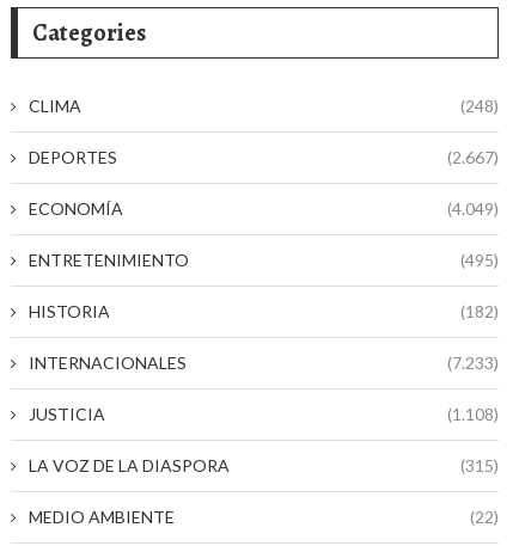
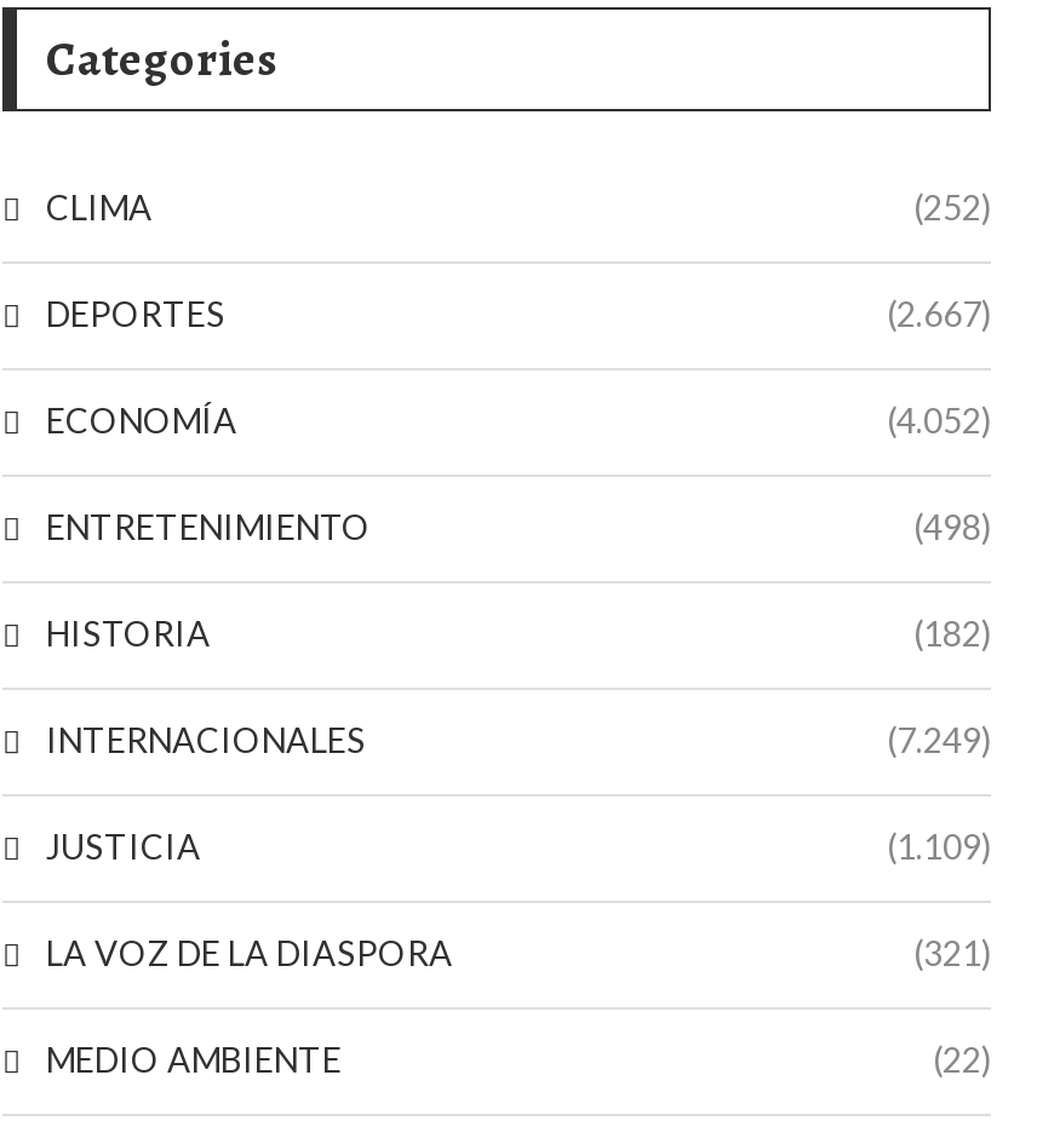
- (248)
+ (252)

- (4.049)
+ (4.052)

- (495)
+ (498)

- (7.233)
+ (7.249)

- (1.108)
+ (1.109)

- (315)
+ (321)
